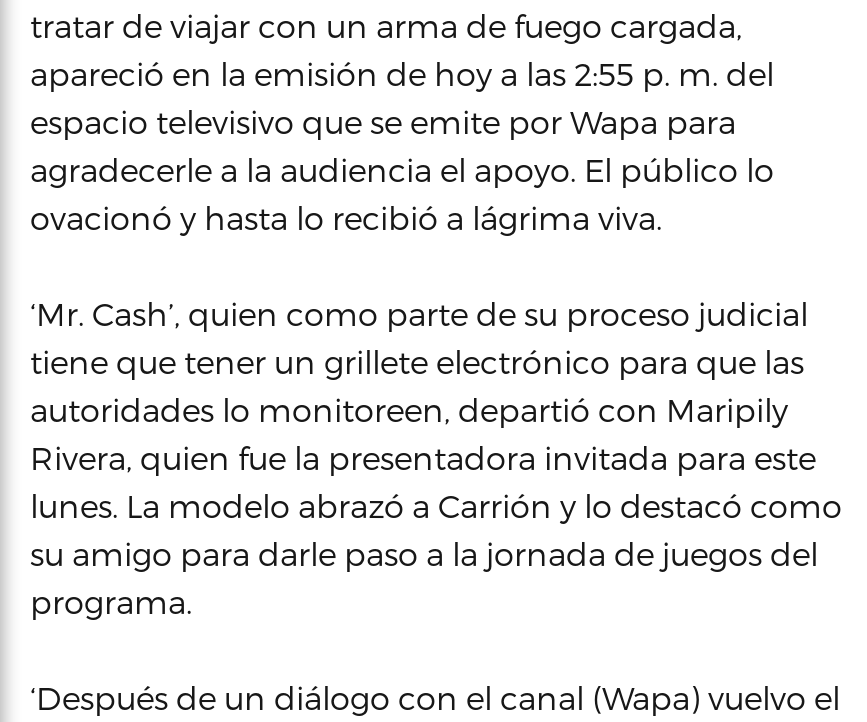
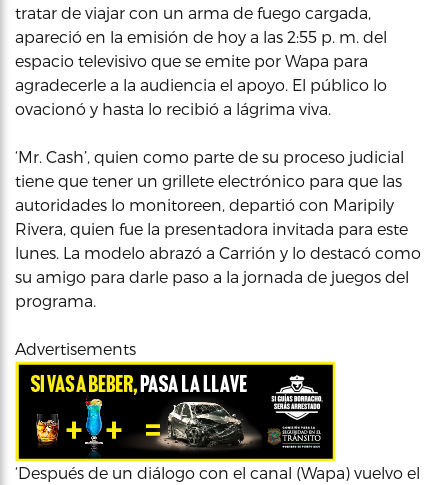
+ [image]

+ Advertisements
